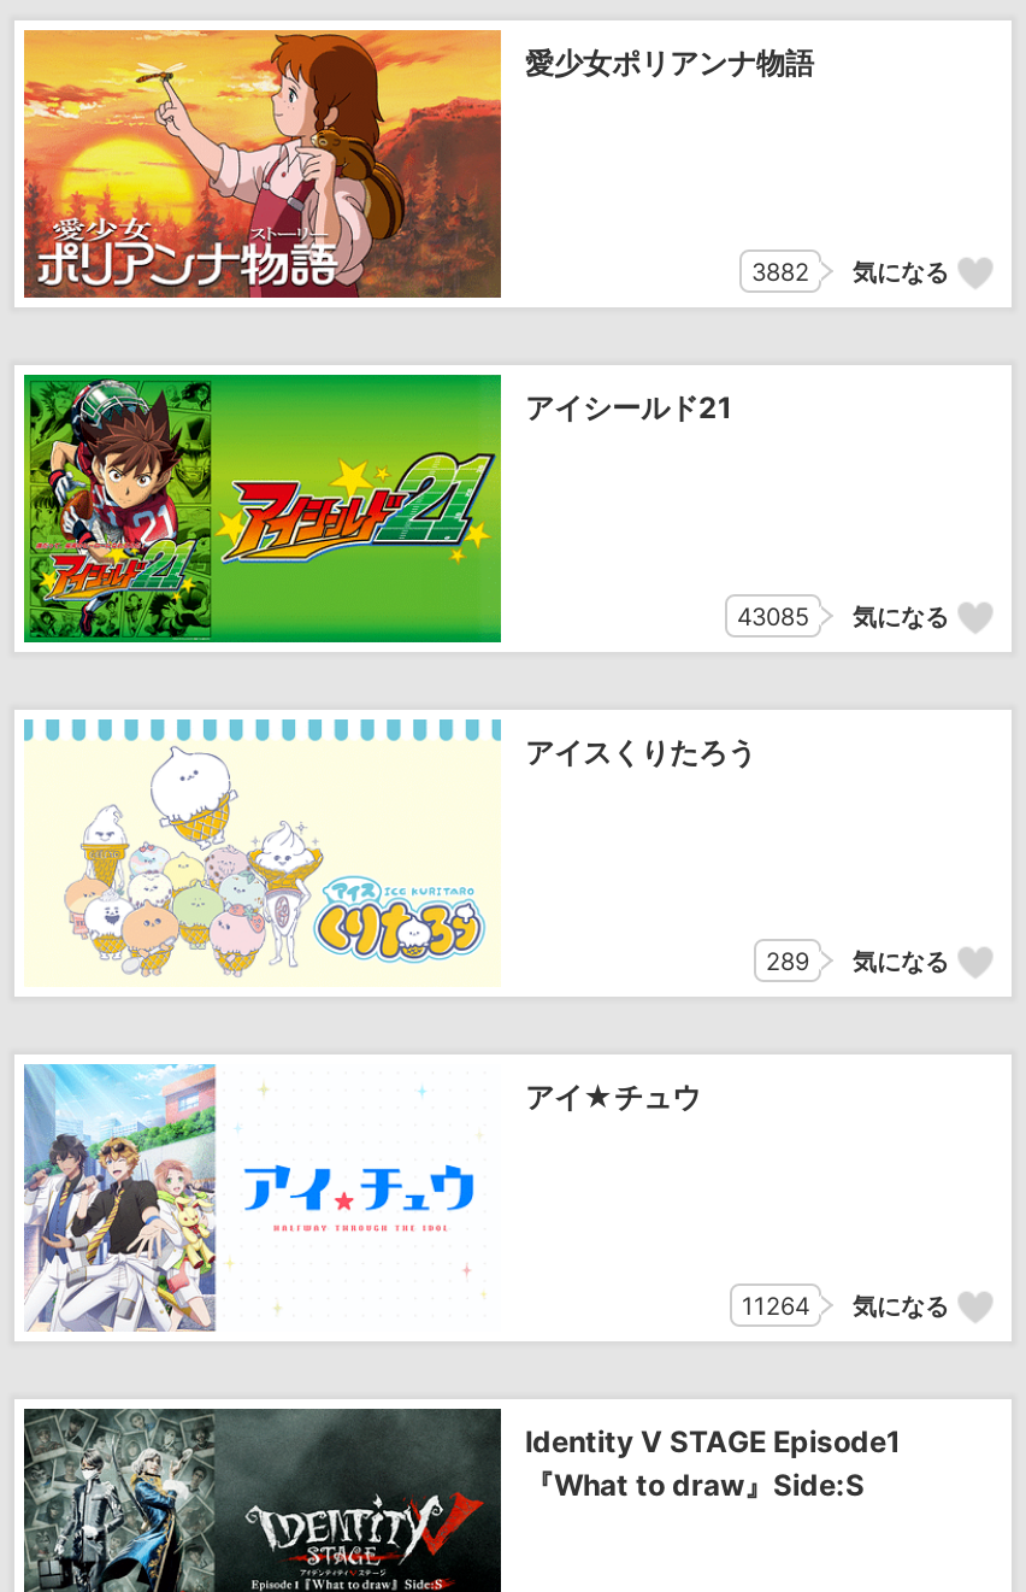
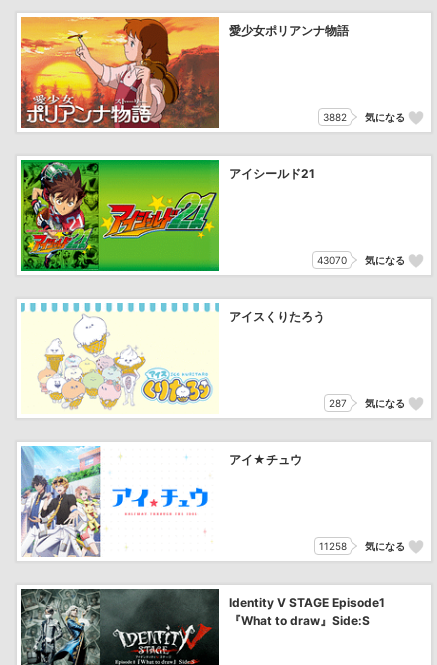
- 43085 気になる
+ 43070 気になる

- 289 気になる
+ 287 気になる

- 11264 気になる
+ 11258 気になる
